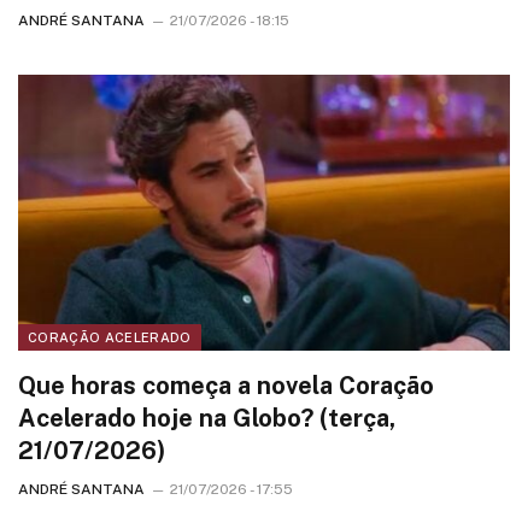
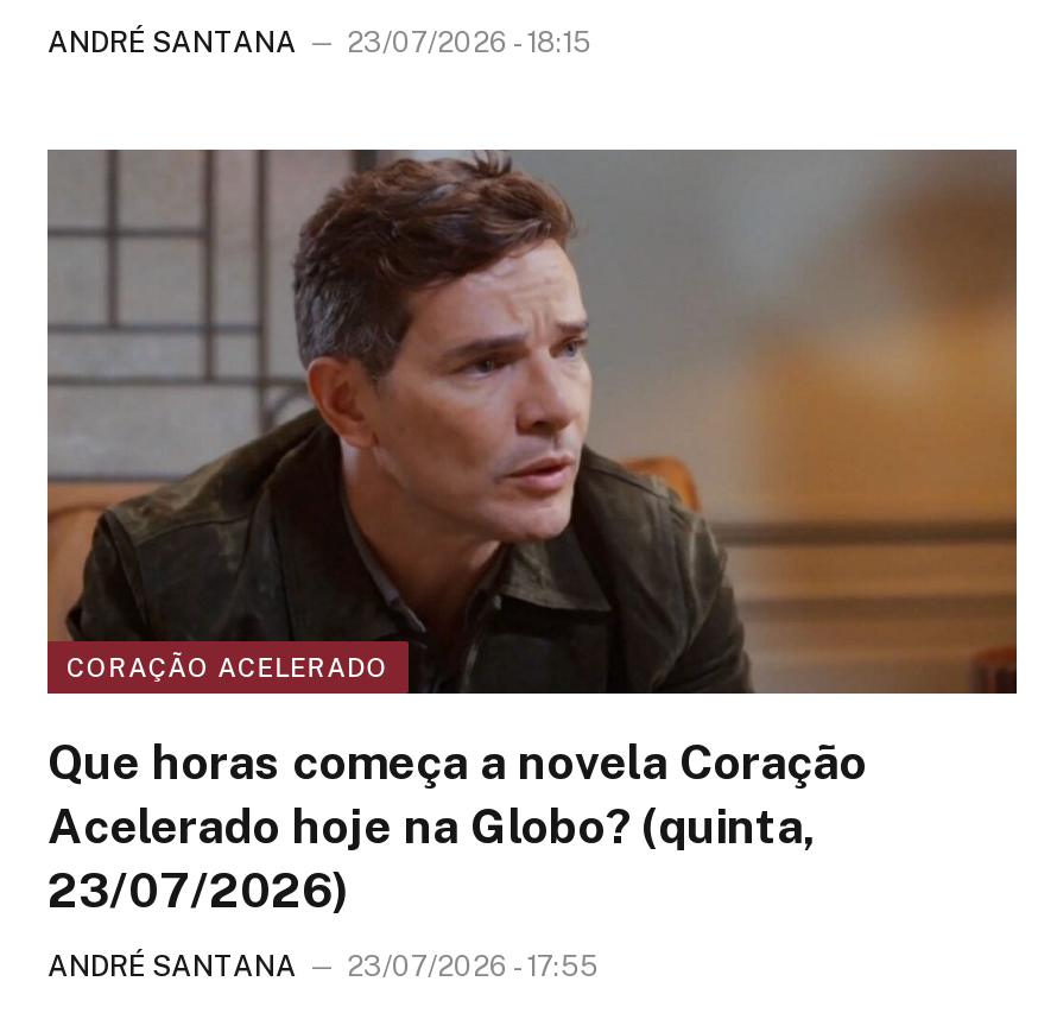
- ANDRÉ SANTANA 21/07/2026 - 18:15
+ ANDRÉ SANTANA 23/07/2026 - 18:15

- [image]
+ [image]

- Acelerado hoje na Globo? (terça,
+ Acelerado hoje na Globo? (quinta,

- 21/07/2026)
+ 23/07/2026)

- ANDRÉ SANTANA 21/07/2026 - 17:55
+ ANDRÉ SANTANA 23/07/2026 - 17:55
